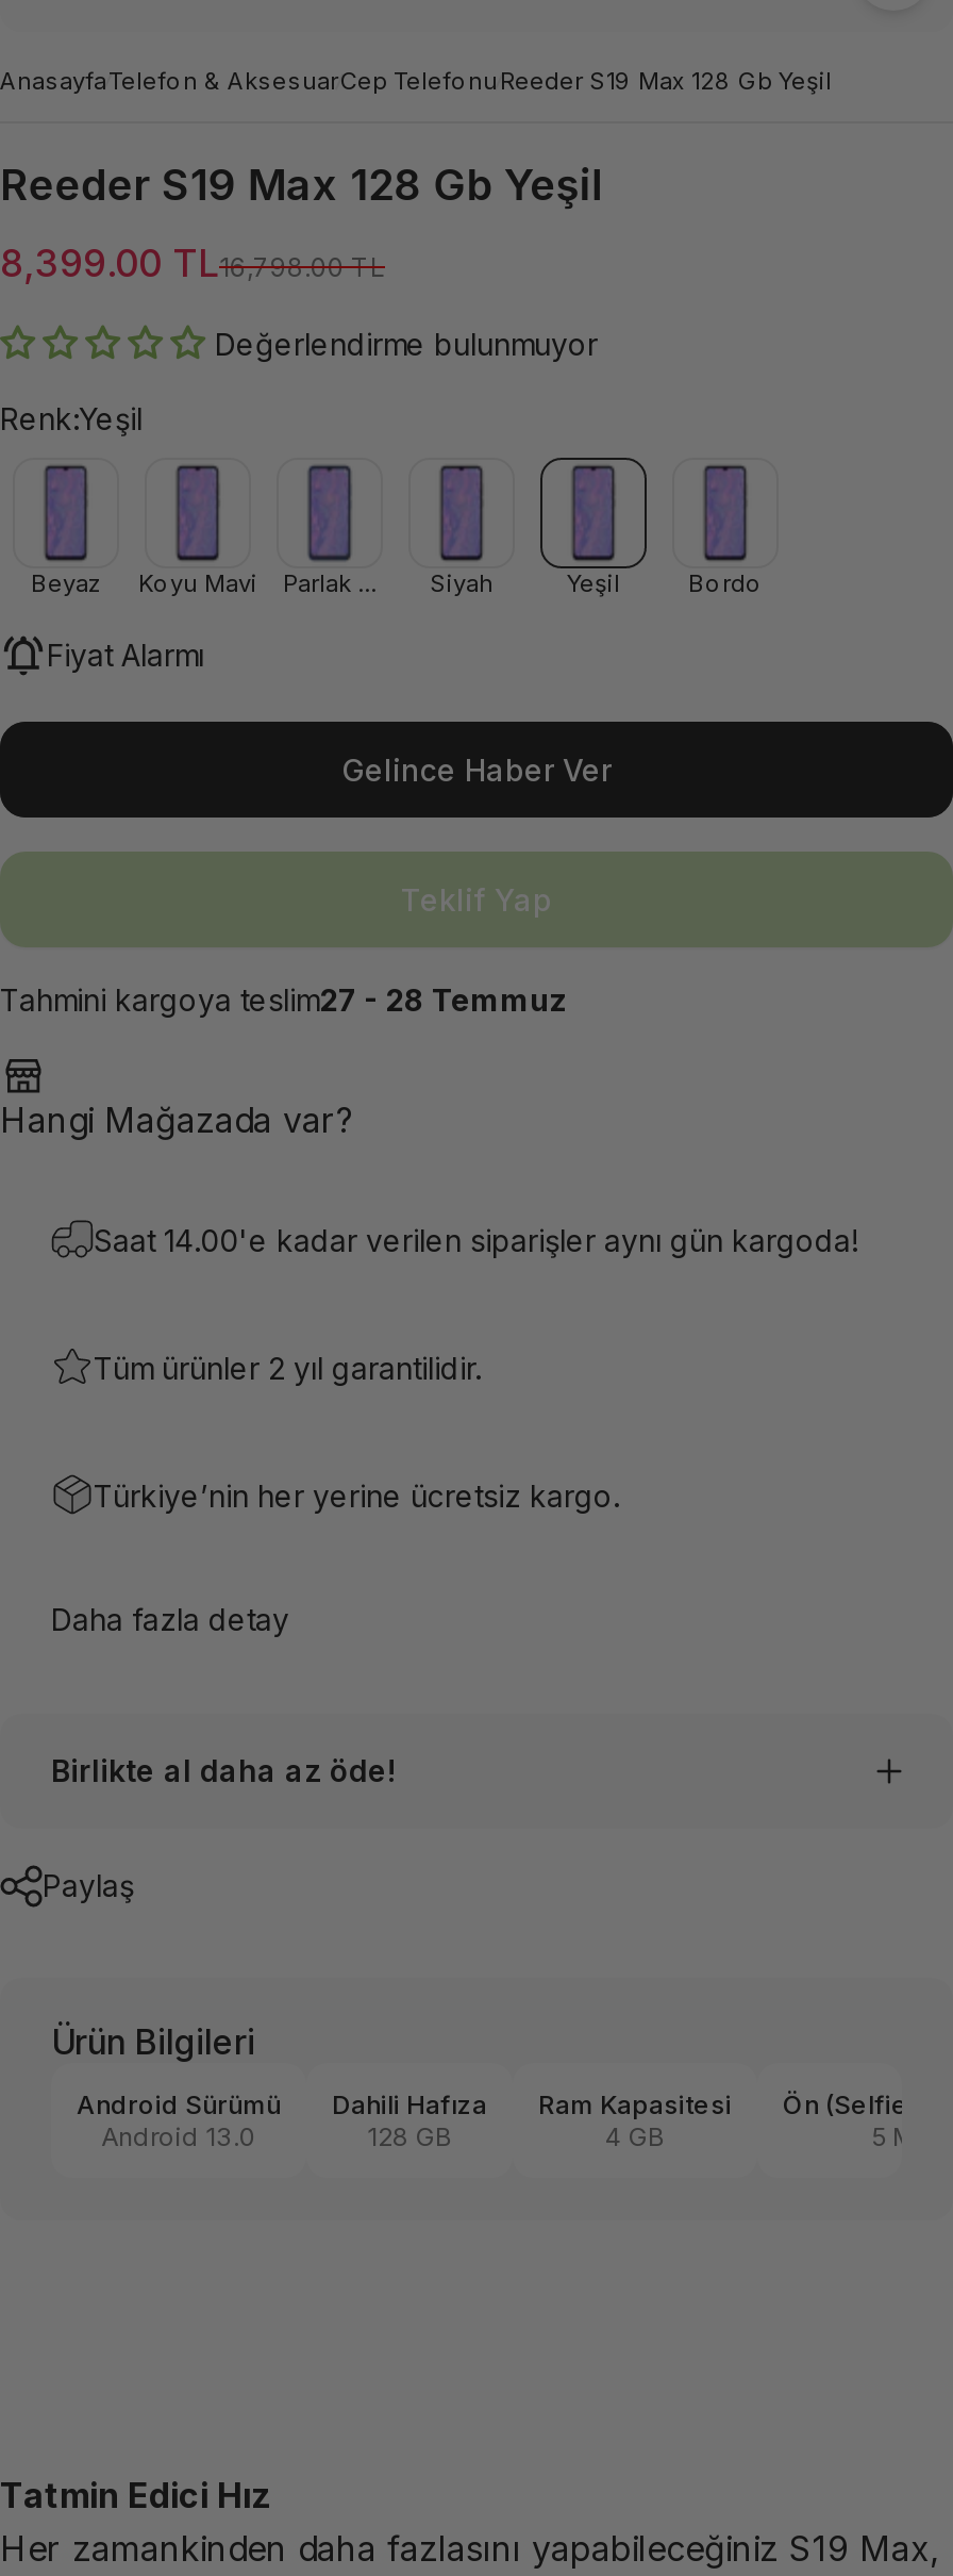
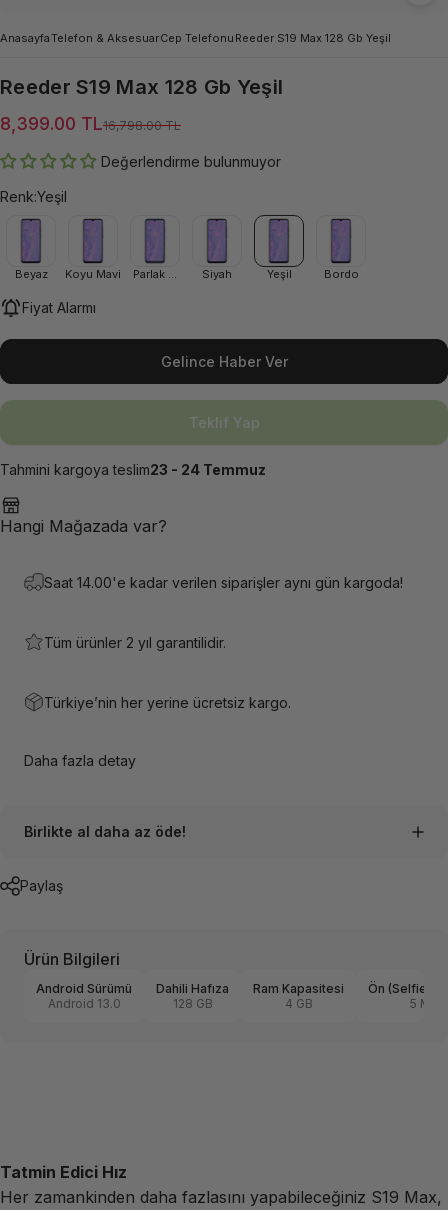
- Tahmini kargoya teslim27 - 28 Temmuz
+ Tahmini kargoya teslim23 - 24 Temmuz
